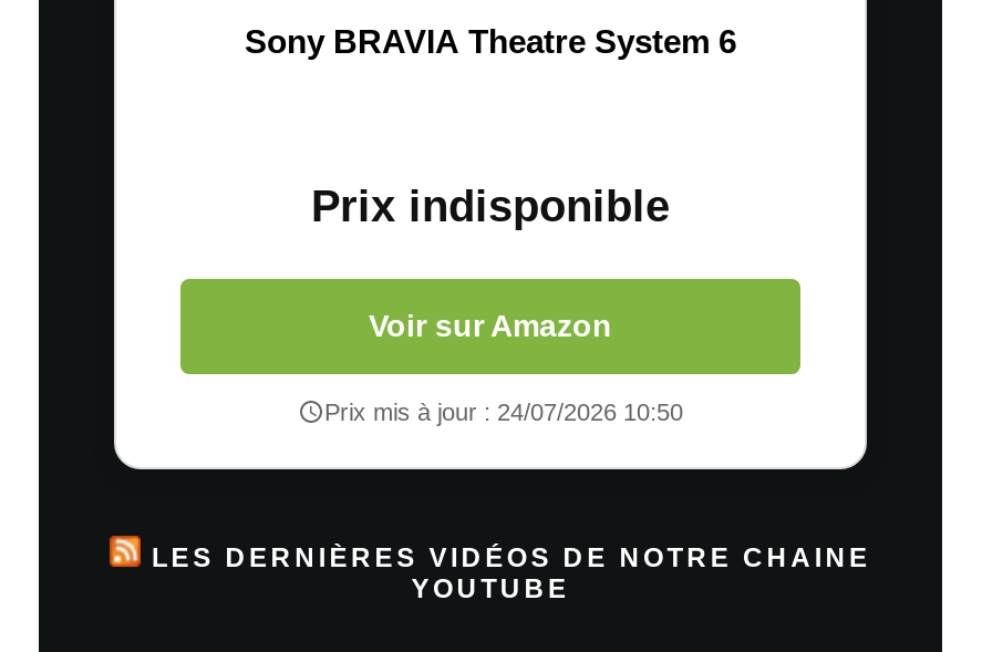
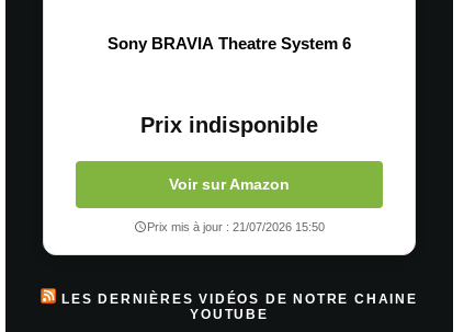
- Prix mis à jour : 24/07/2026 10:50
+ Prix mis à jour : 21/07/2026 15:50
